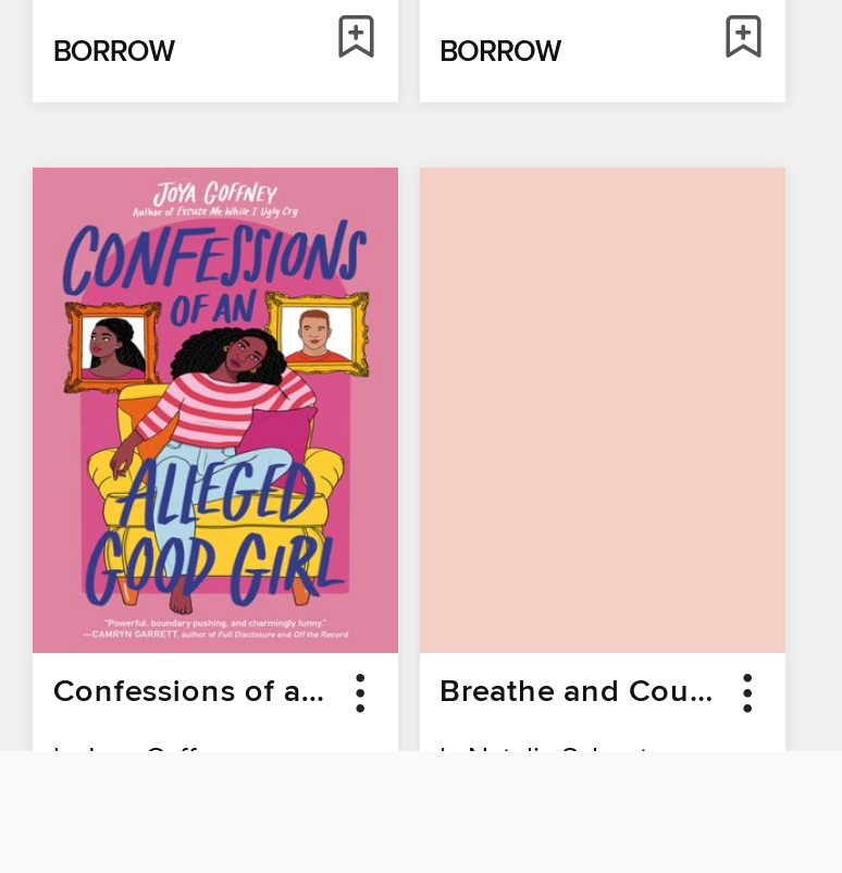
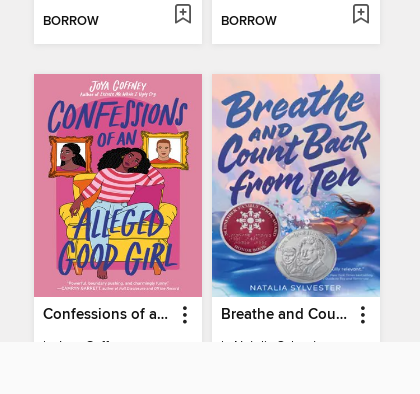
+ [image]
